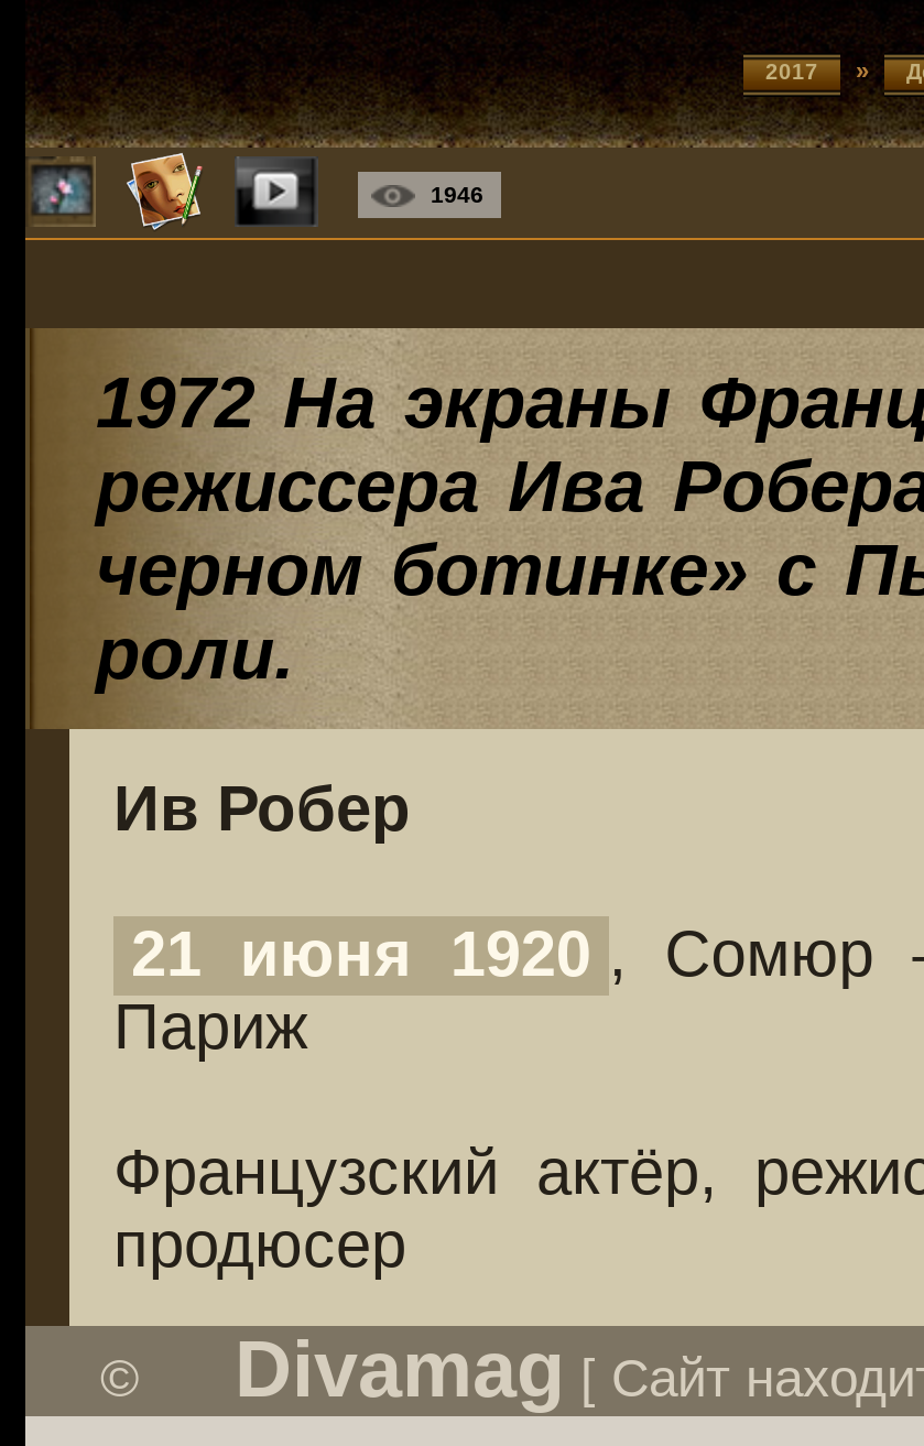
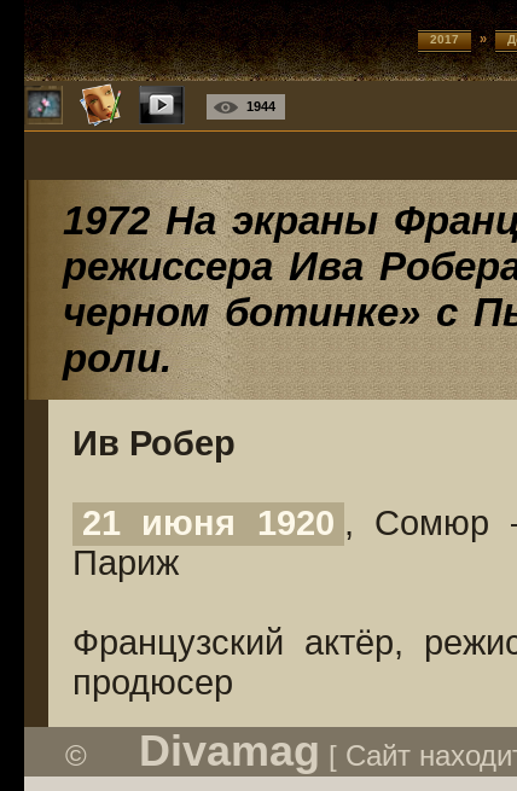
- 1946
+ 1944
